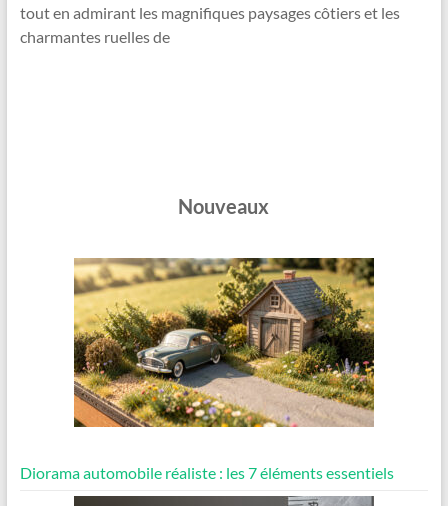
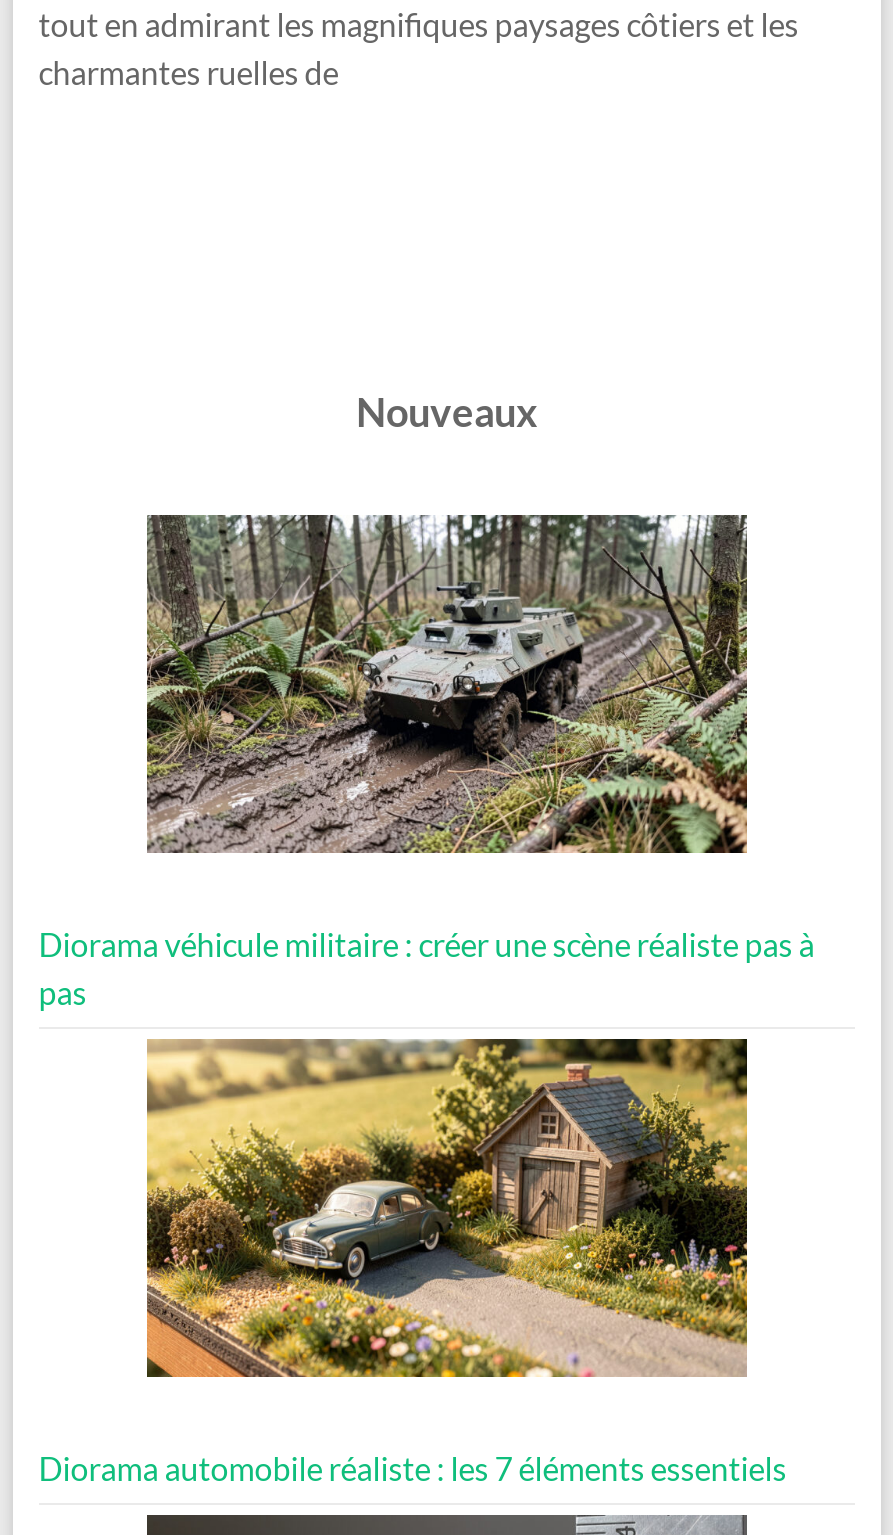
+ [image]
+ Diorama véhicule militaire : créer une scène réaliste pas à
+ pas
